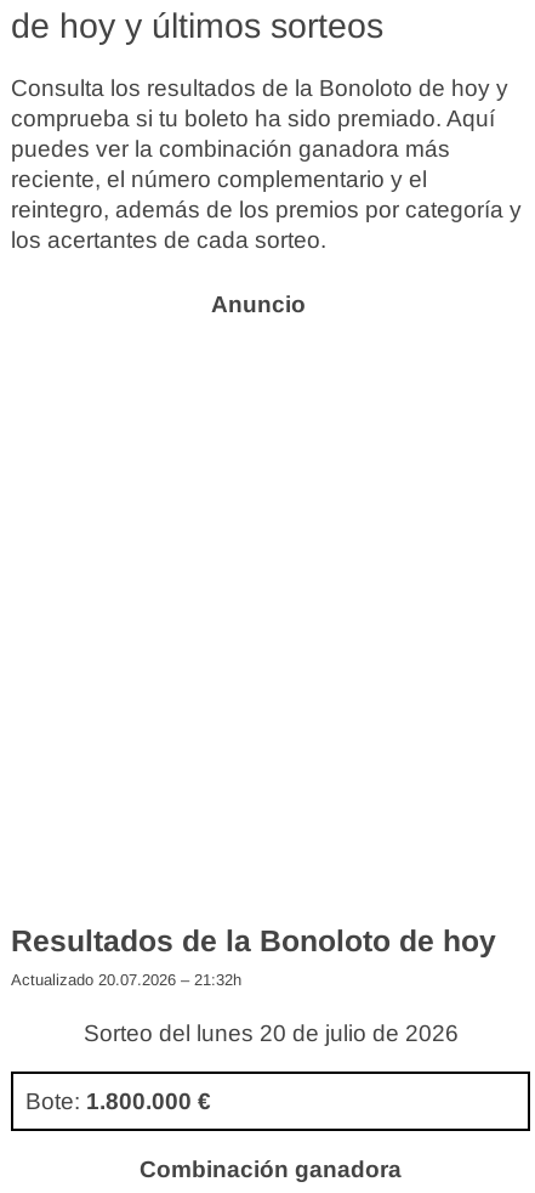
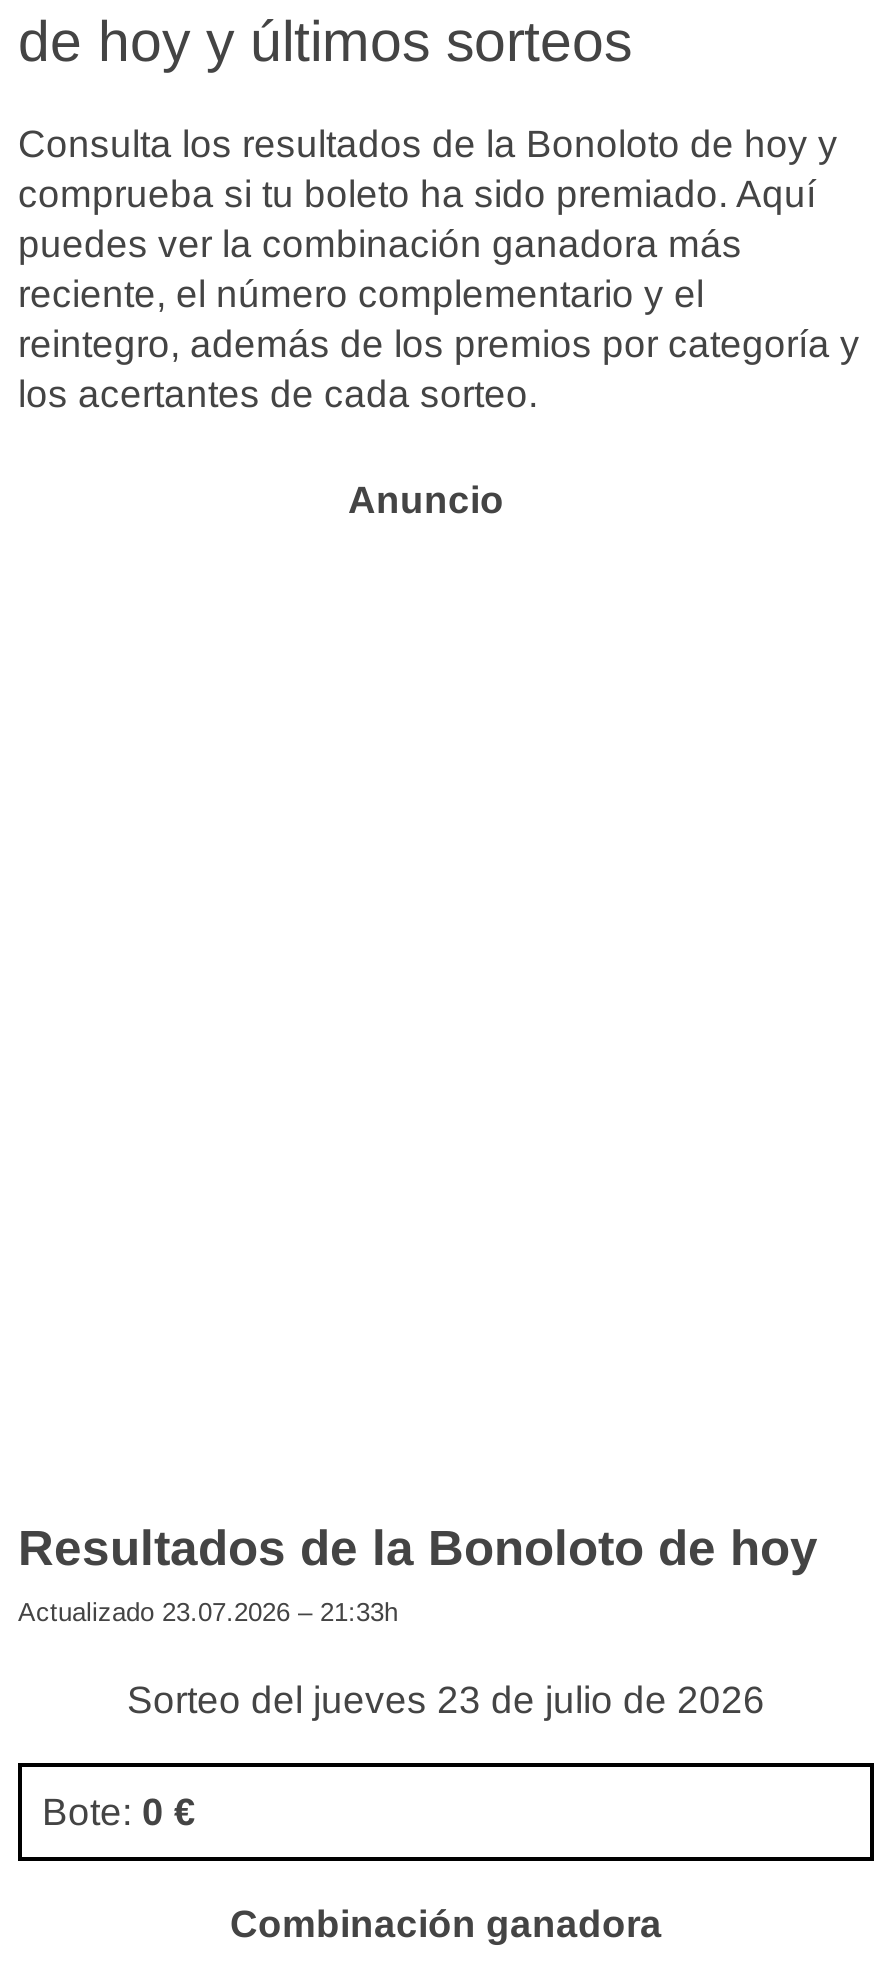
- Actualizado 20.07.2026 – 21:32h
+ Actualizado 23.07.2026 – 21:33h

- Sorteo del lunes 20 de julio de 2026
+ Sorteo del jueves 23 de julio de 2026

- Bote: 1.800.000 €
+ Bote: 0 €
